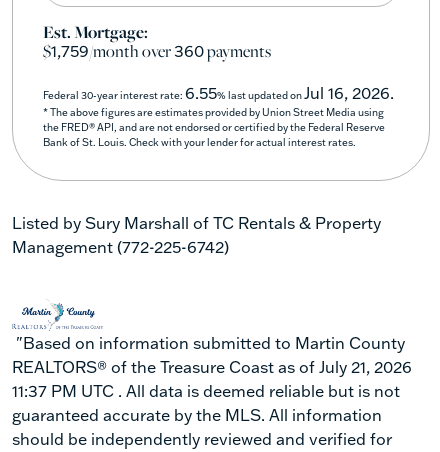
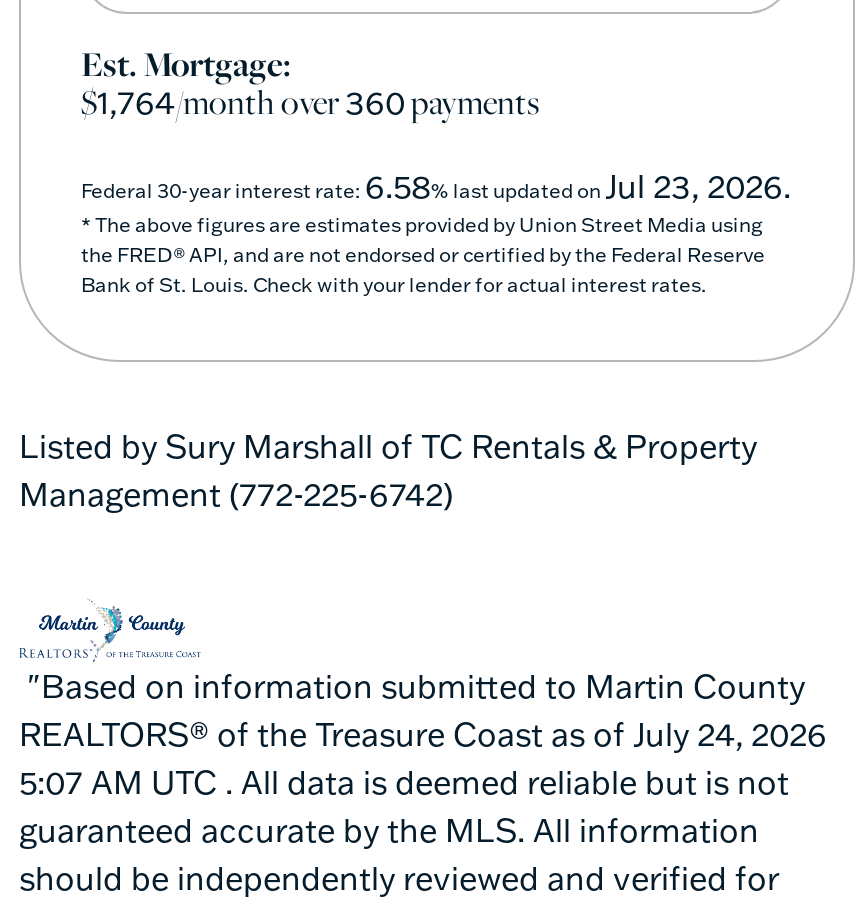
- $1,759/month over360payments
+ $1,764/month over360payments

- Federal 30-year interest rate: 6.55% last updated on Jul 16, 2026.
+ Federal 30-year interest rate: 6.58% last updated on Jul 23, 2026.

- REALTORS® of the Treasure Coast as of July 21, 2026
+ REALTORS® of the Treasure Coast as of July 24, 2026

- 11:37 PM UTC . All data is deemed reliable but is not
+ 5:07 AM UTC . All data is deemed reliable but is not
